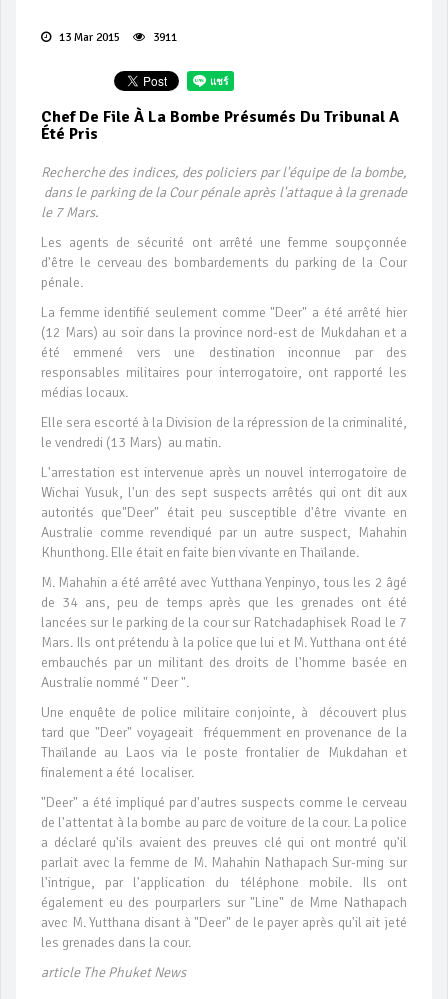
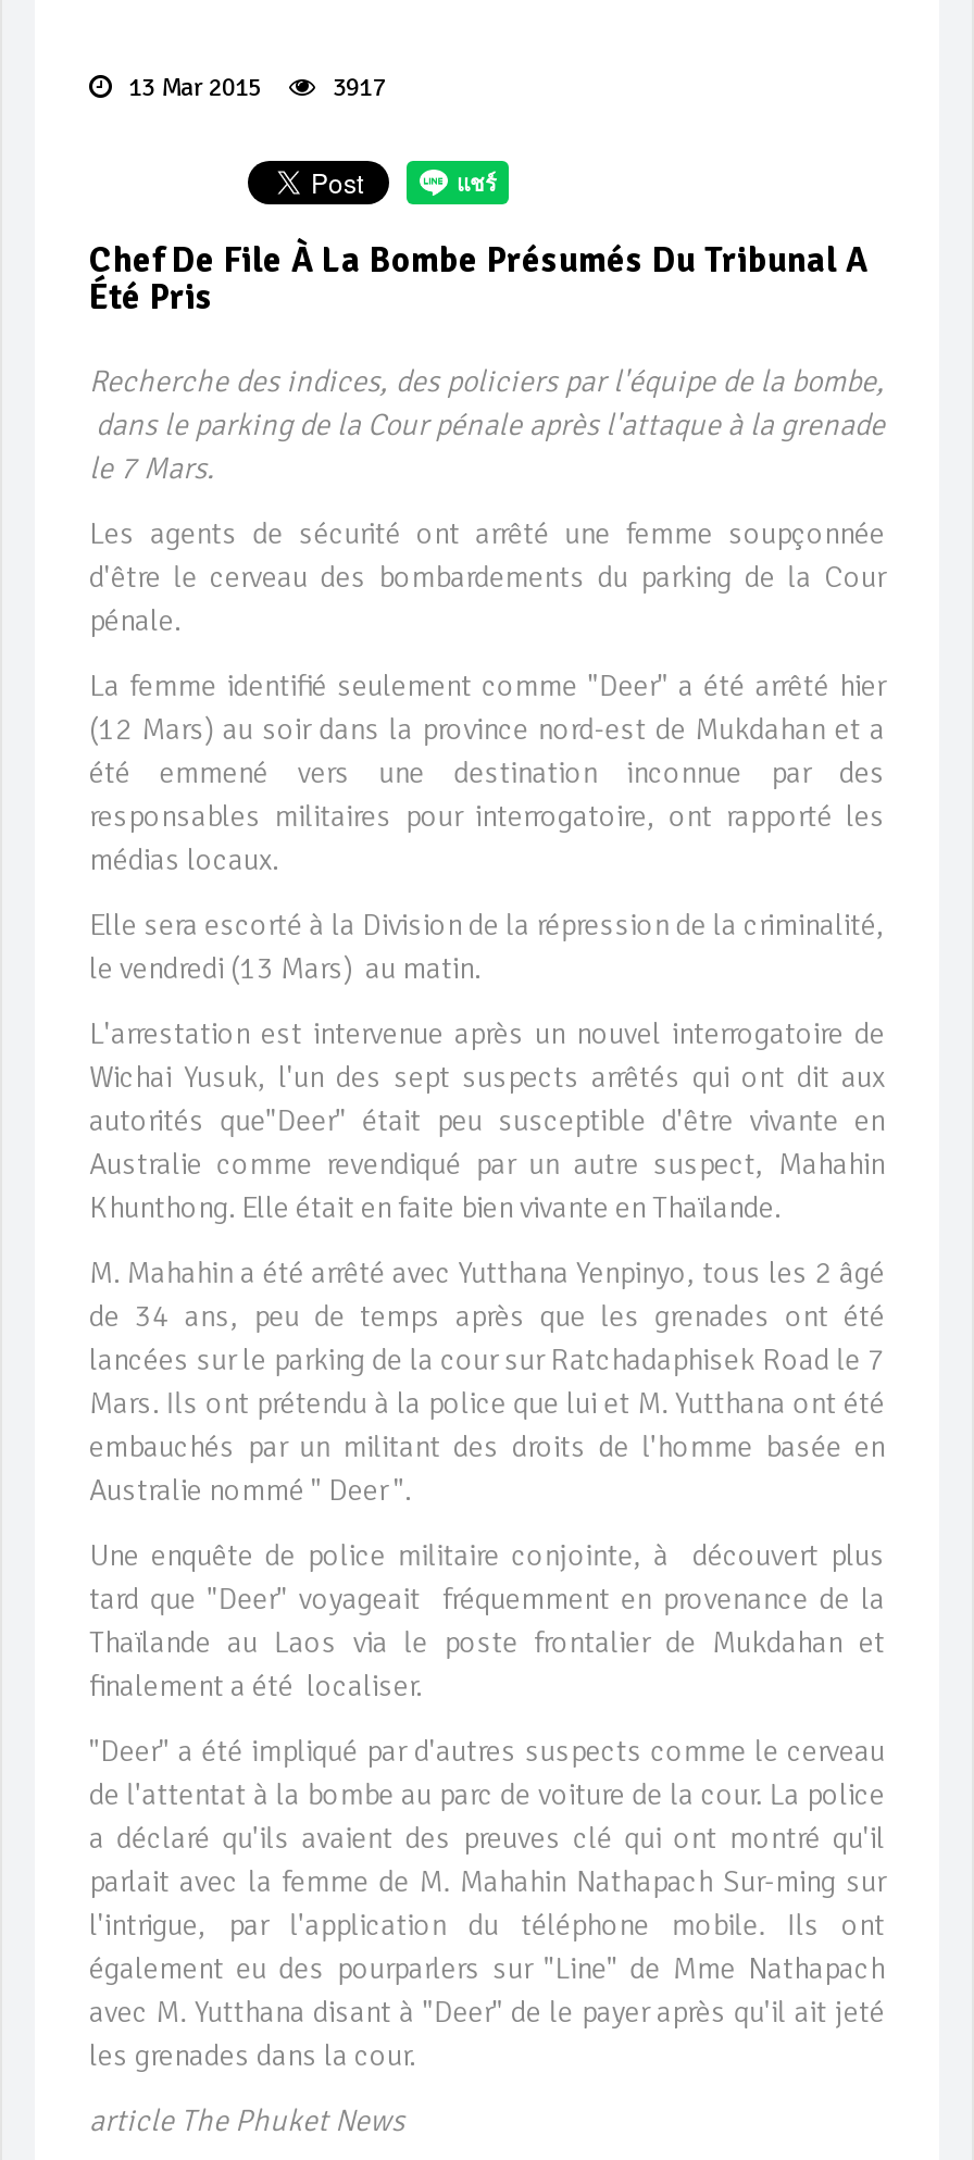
- 13 Mar 2015 3911
+ 13 Mar 2015 3917
